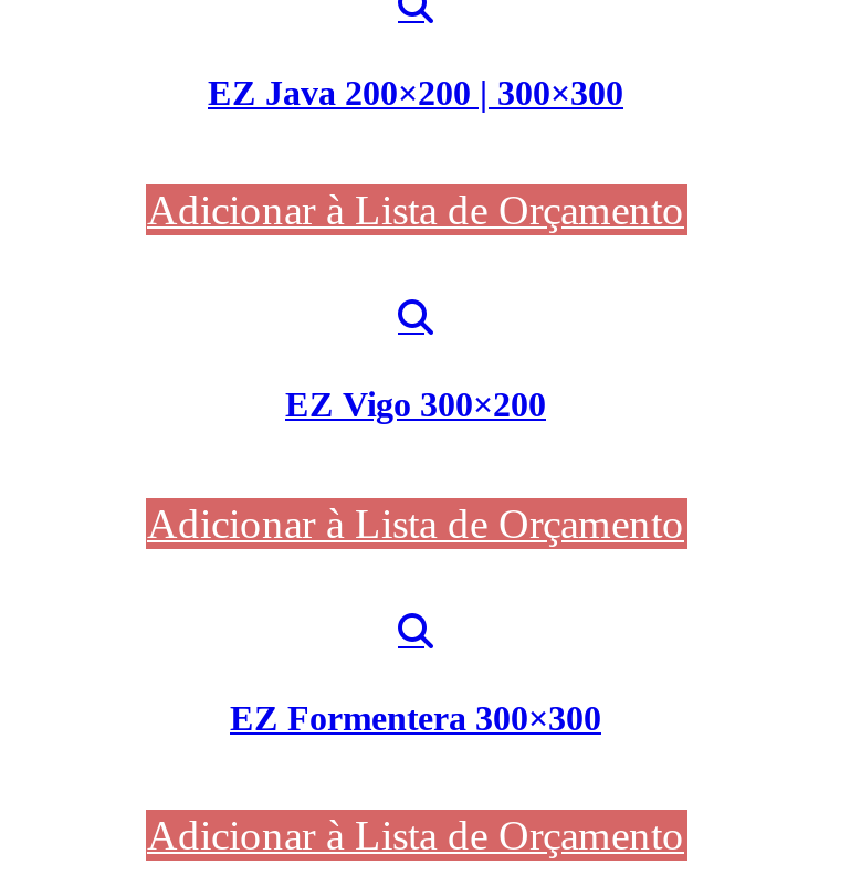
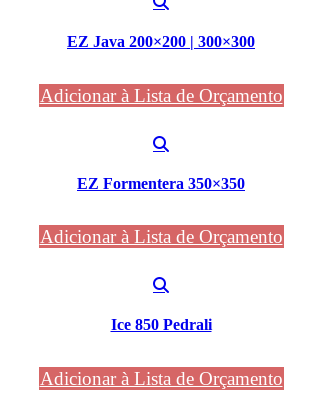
- EZ Vigo 300×200
+ EZ Formentera 350×350

- EZ Formentera 300×300
+ Ice 850 Pedrali
